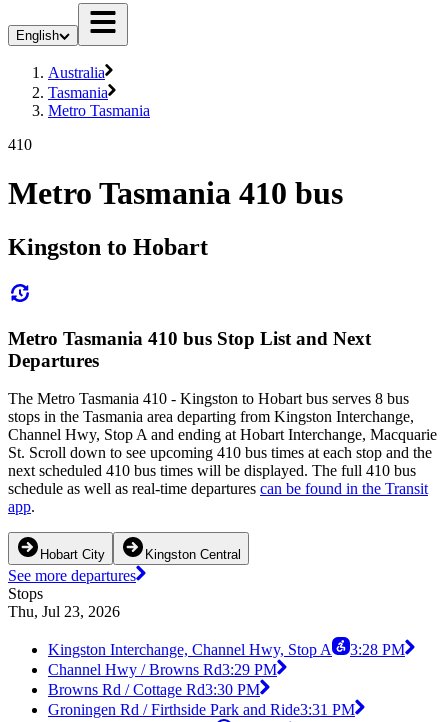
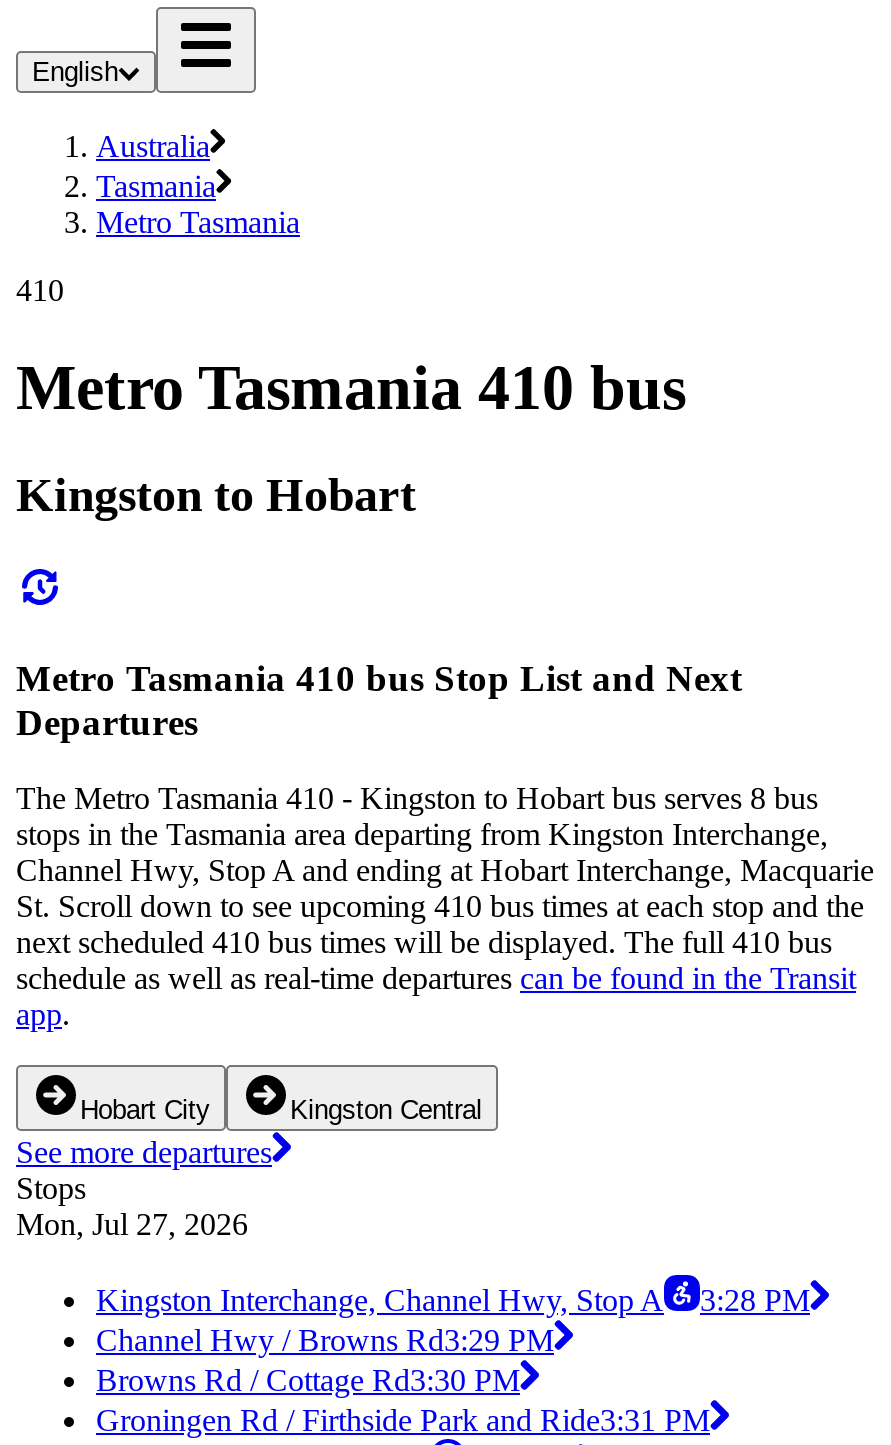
- Thu, Jul 23, 2026
+ Mon, Jul 27, 2026
